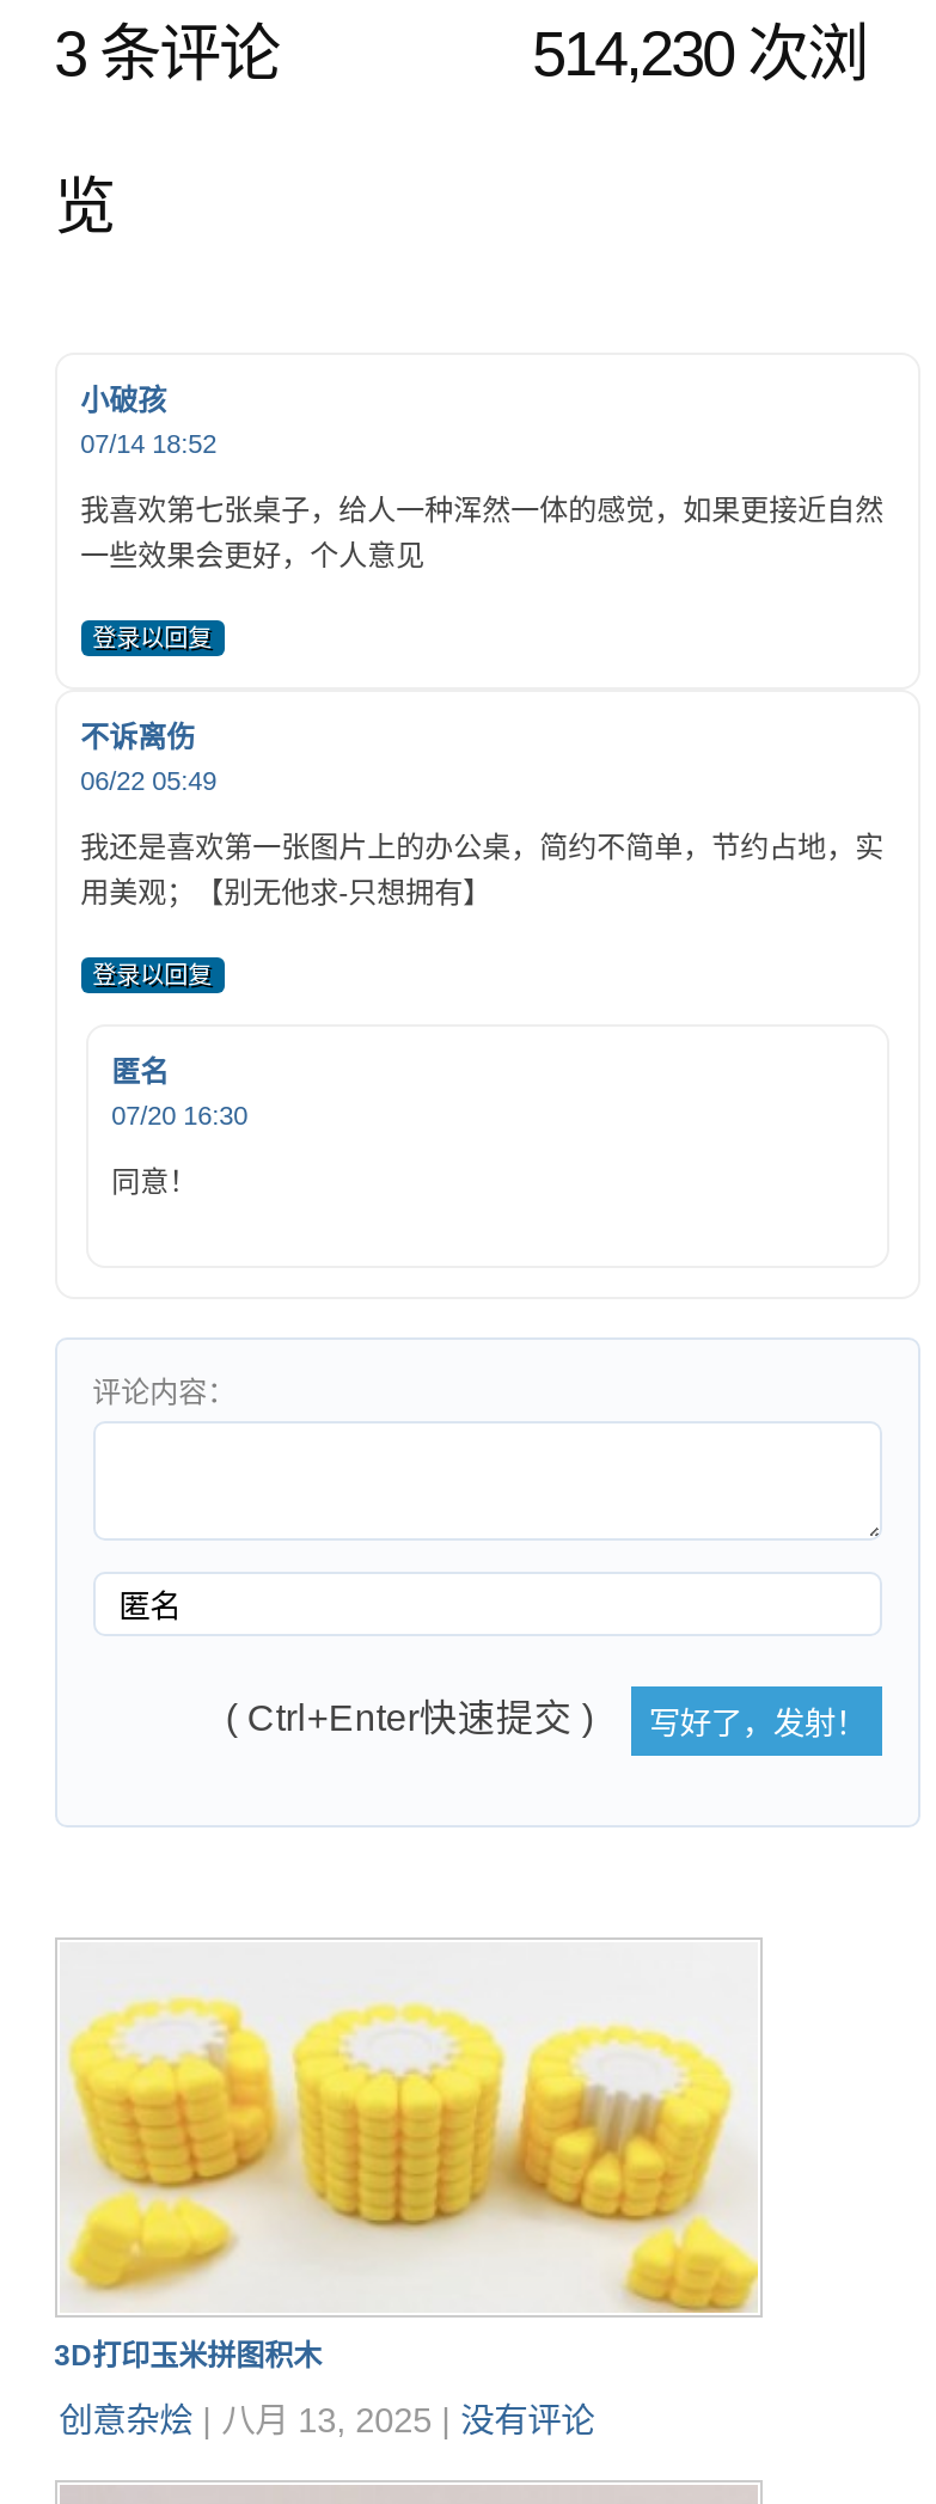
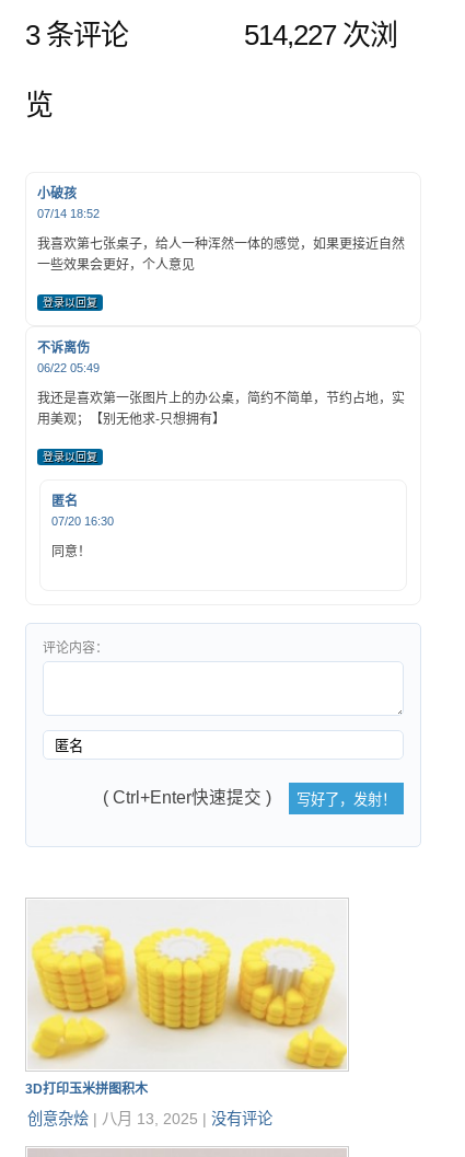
- 514,230 次浏
+ 514,227 次浏
